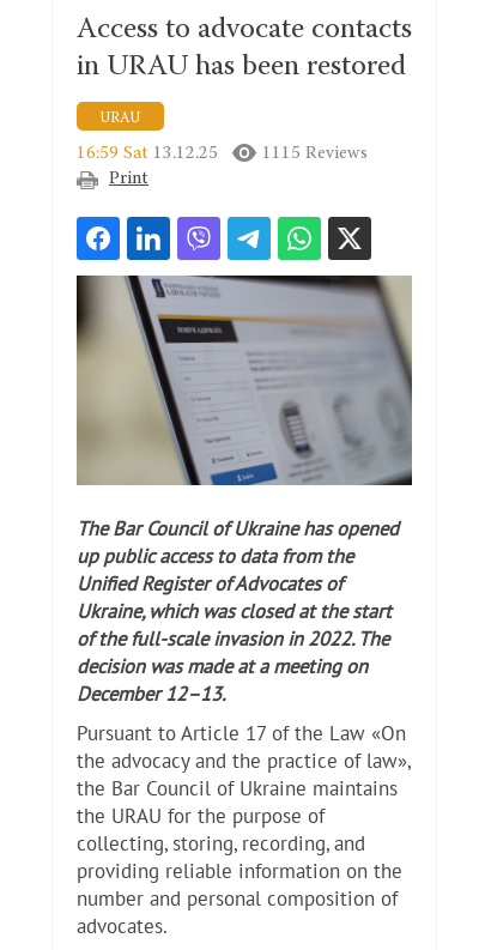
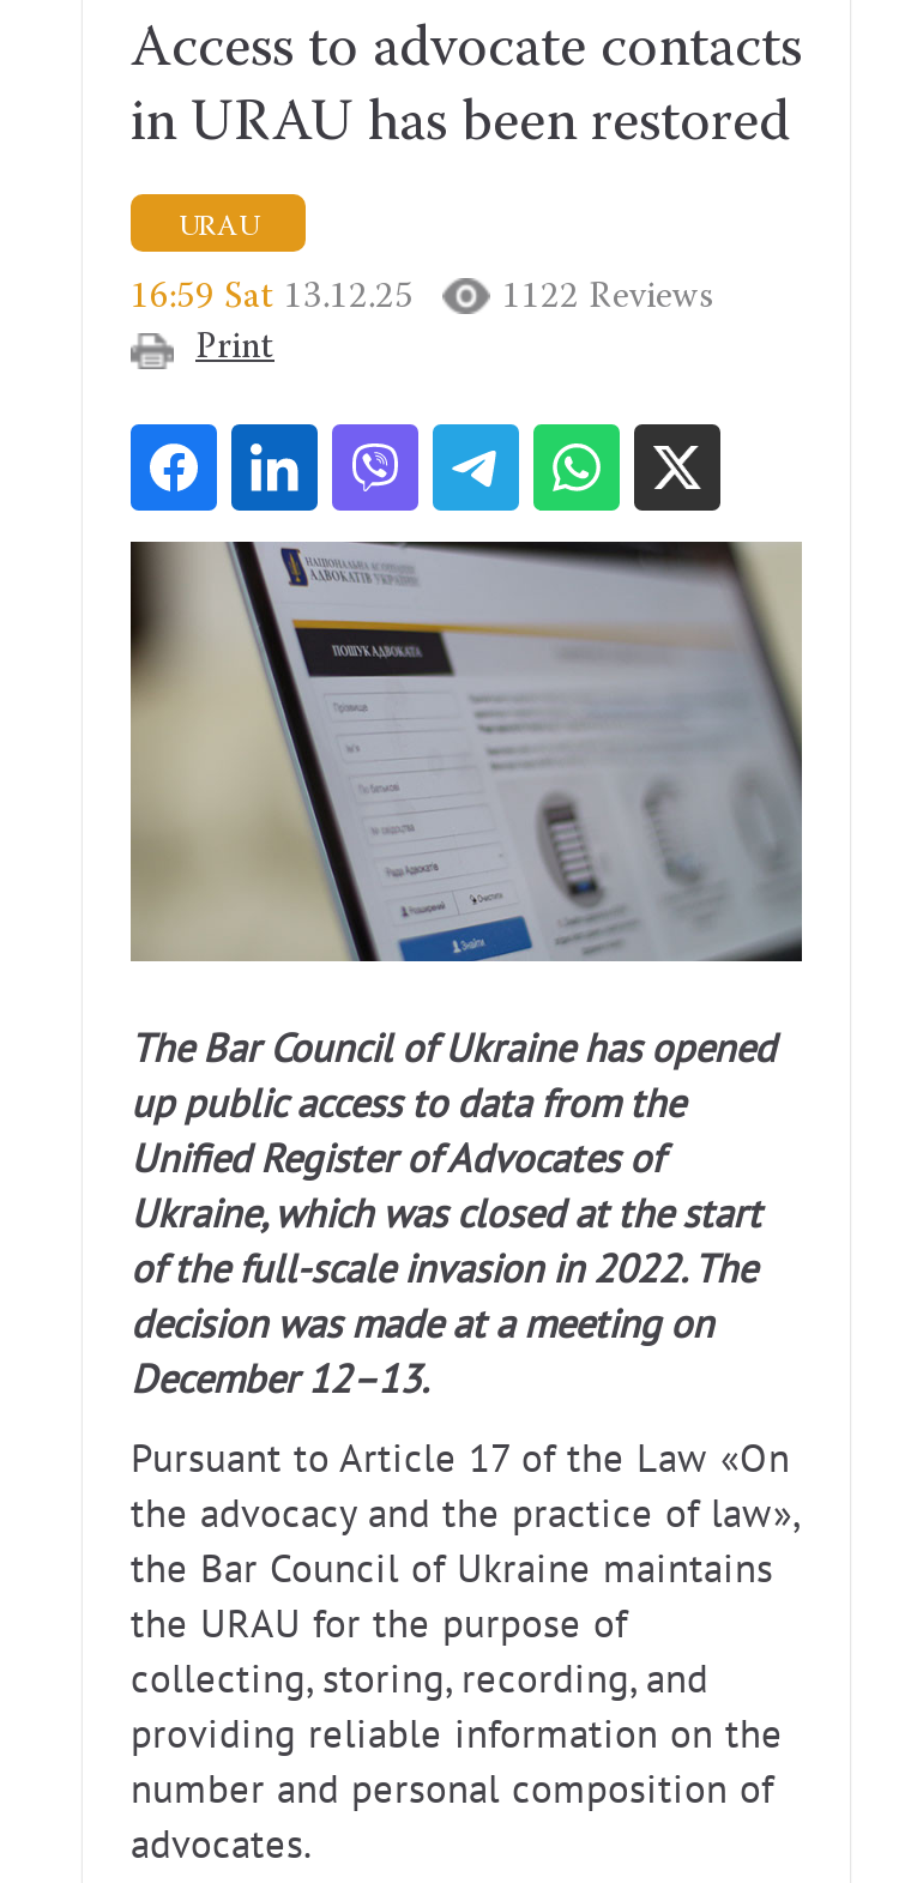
- 1115 Reviews
+ 1122 Reviews
